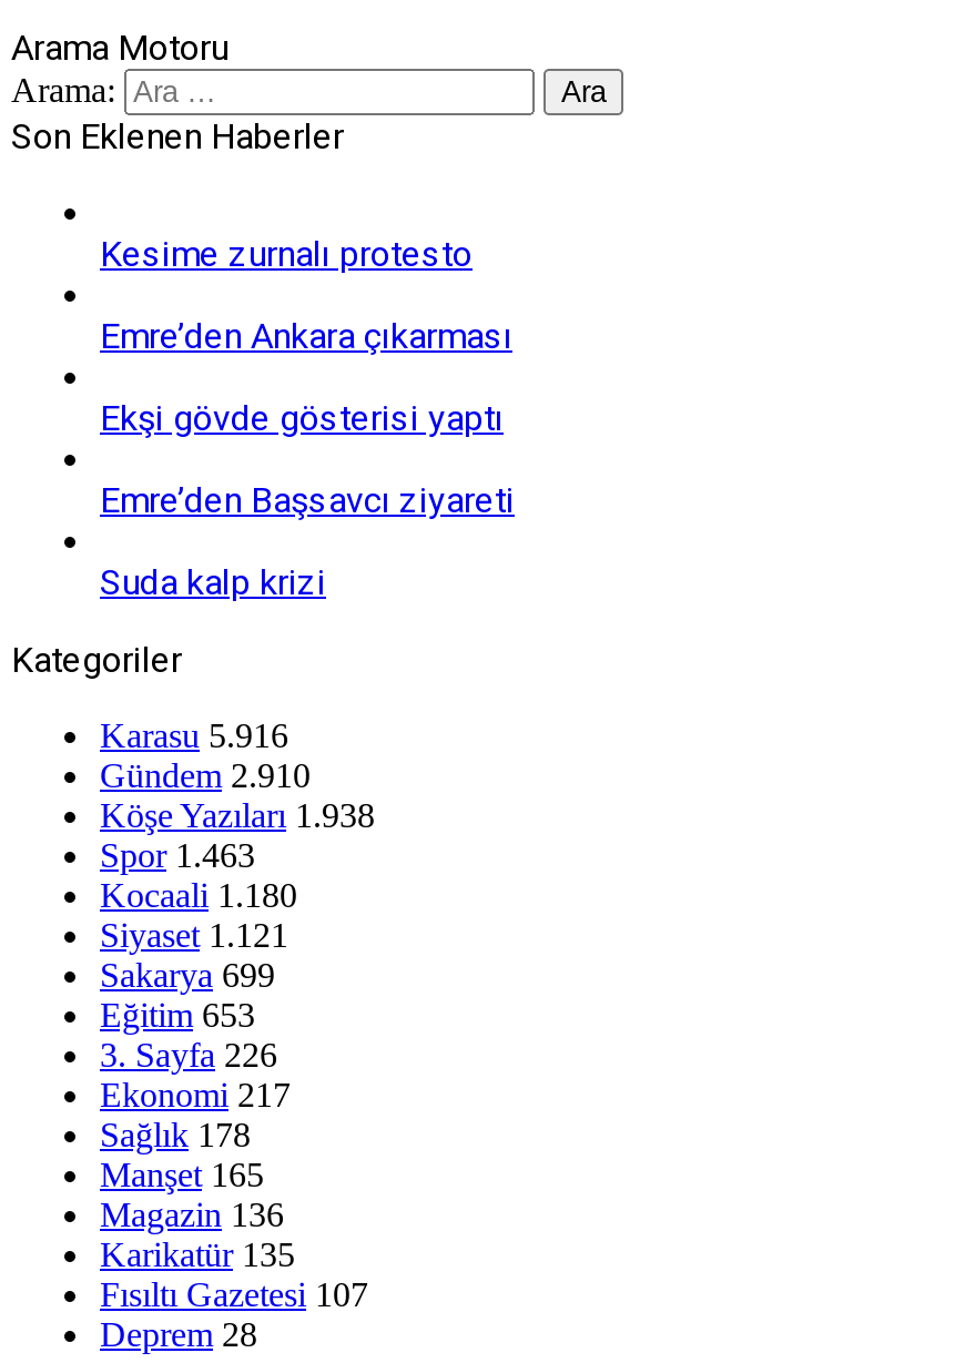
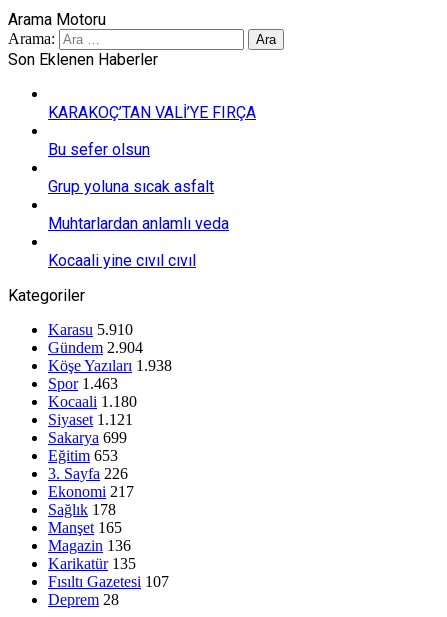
- Kesime zurnalı protesto
+ KARAKOÇ’TAN VALİ’YE FIRÇA

- Emre’den Ankara çıkarması
+ Bu sefer olsun

- Ekşi gövde gösterisi yaptı
+ Grup yoluna sıcak asfalt

- Emre’den Başsavcı ziyareti
+ Muhtarlardan anlamlı veda

- Suda kalp krizi
+ Kocaali yine cıvıl cıvıl

- Karasu 5.916
+ Karasu 5.910

- Gündem 2.910
+ Gündem 2.904
